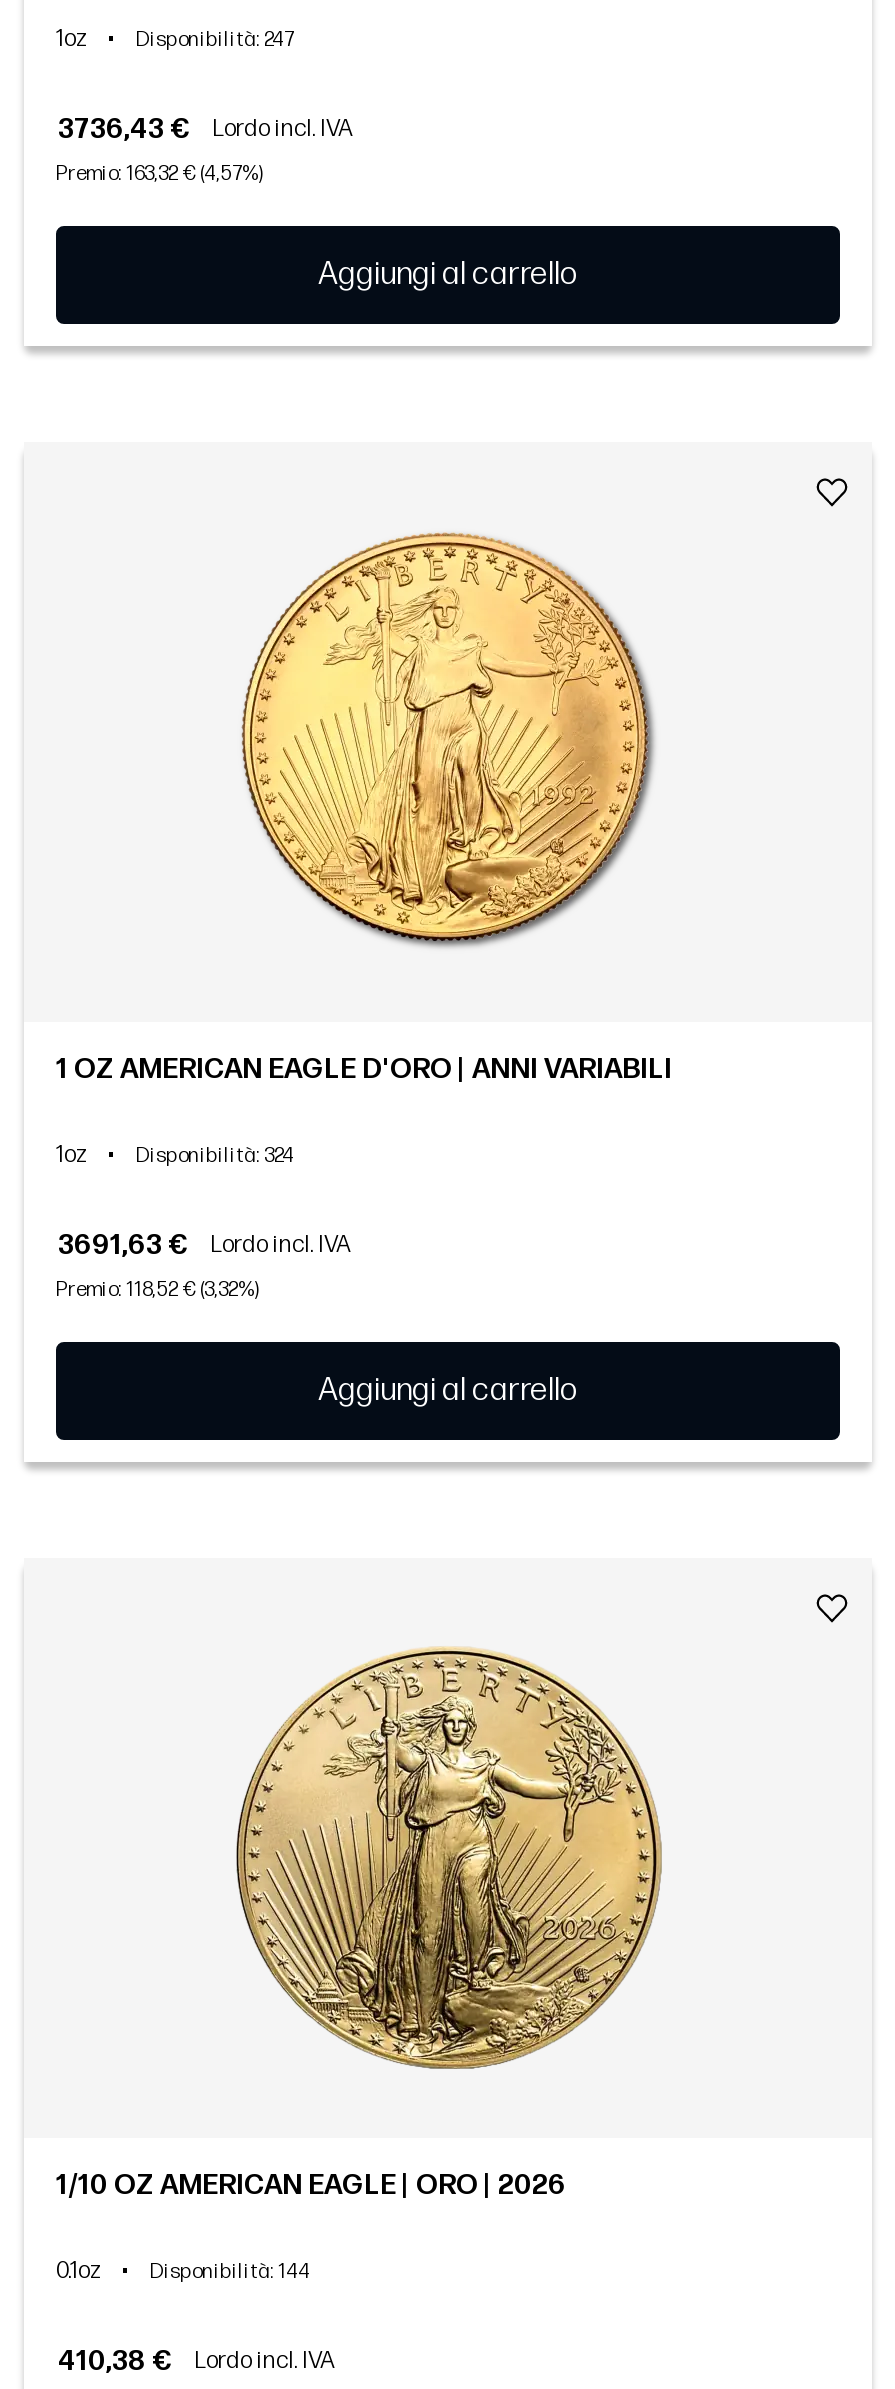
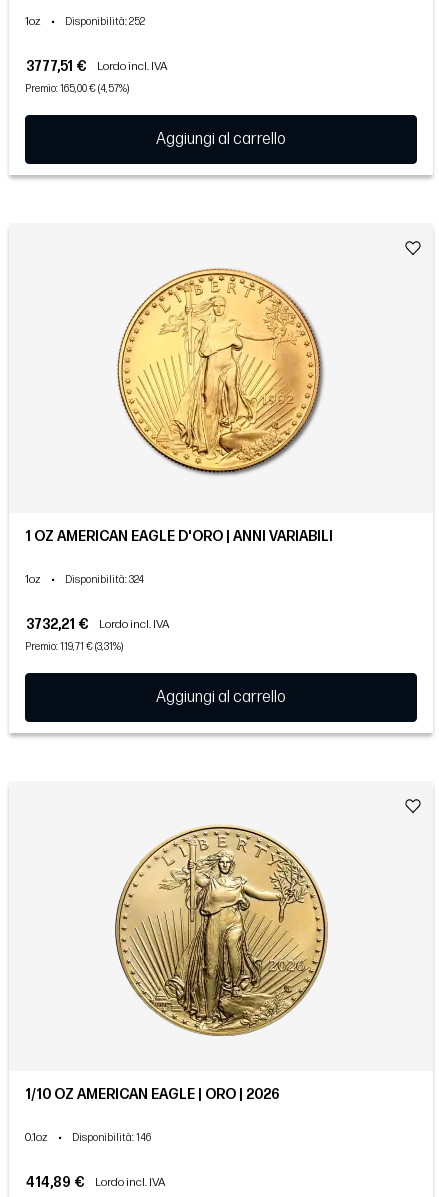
- Disponibilità: 247
+ Disponibilità: 252

- 3736,43 € Lordo incl. IVA
+ 3777,51 € Lordo incl. IVA

- Premio: 163,32 € (4,57%)
+ Premio: 165,00 € (4,57%)

- 3691,63 € Lordo incl. IVA
+ 3732,21 € Lordo incl. IVA

- Premio: 118,52 € (3,32%)
+ Premio: 119,71 € (3,31%)

- Disponibilità: 144
+ Disponibilità: 146

- 410,38 € Lordo incl. IVA
+ 414,89 € Lordo incl. IVA
